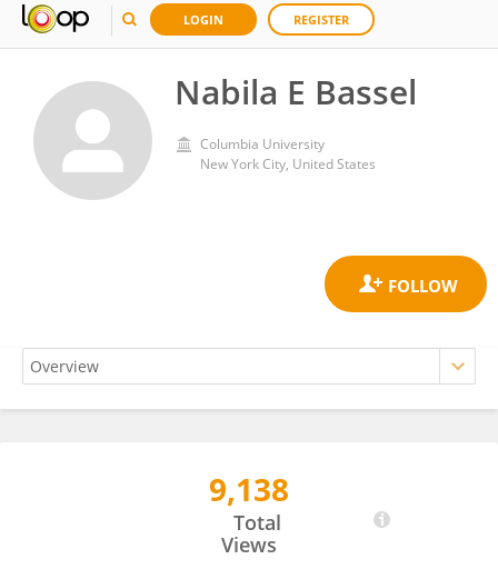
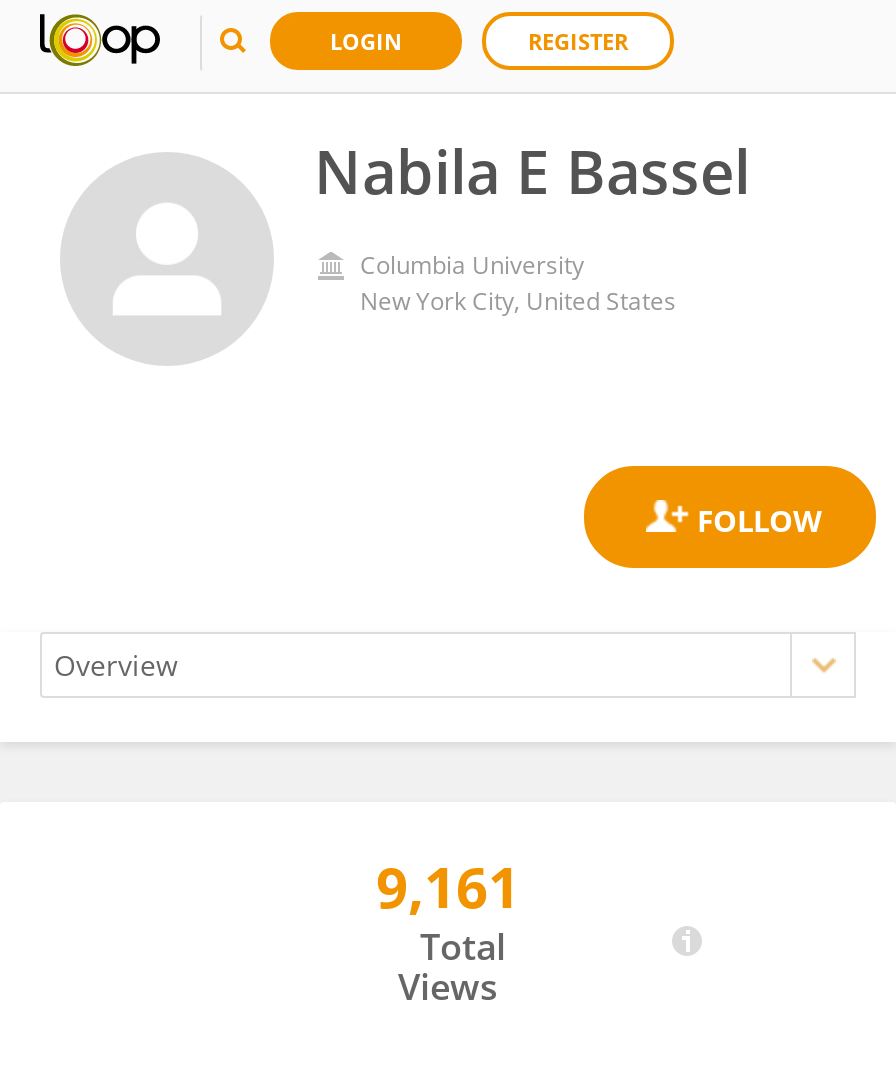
- 9,138
+ 9,161
